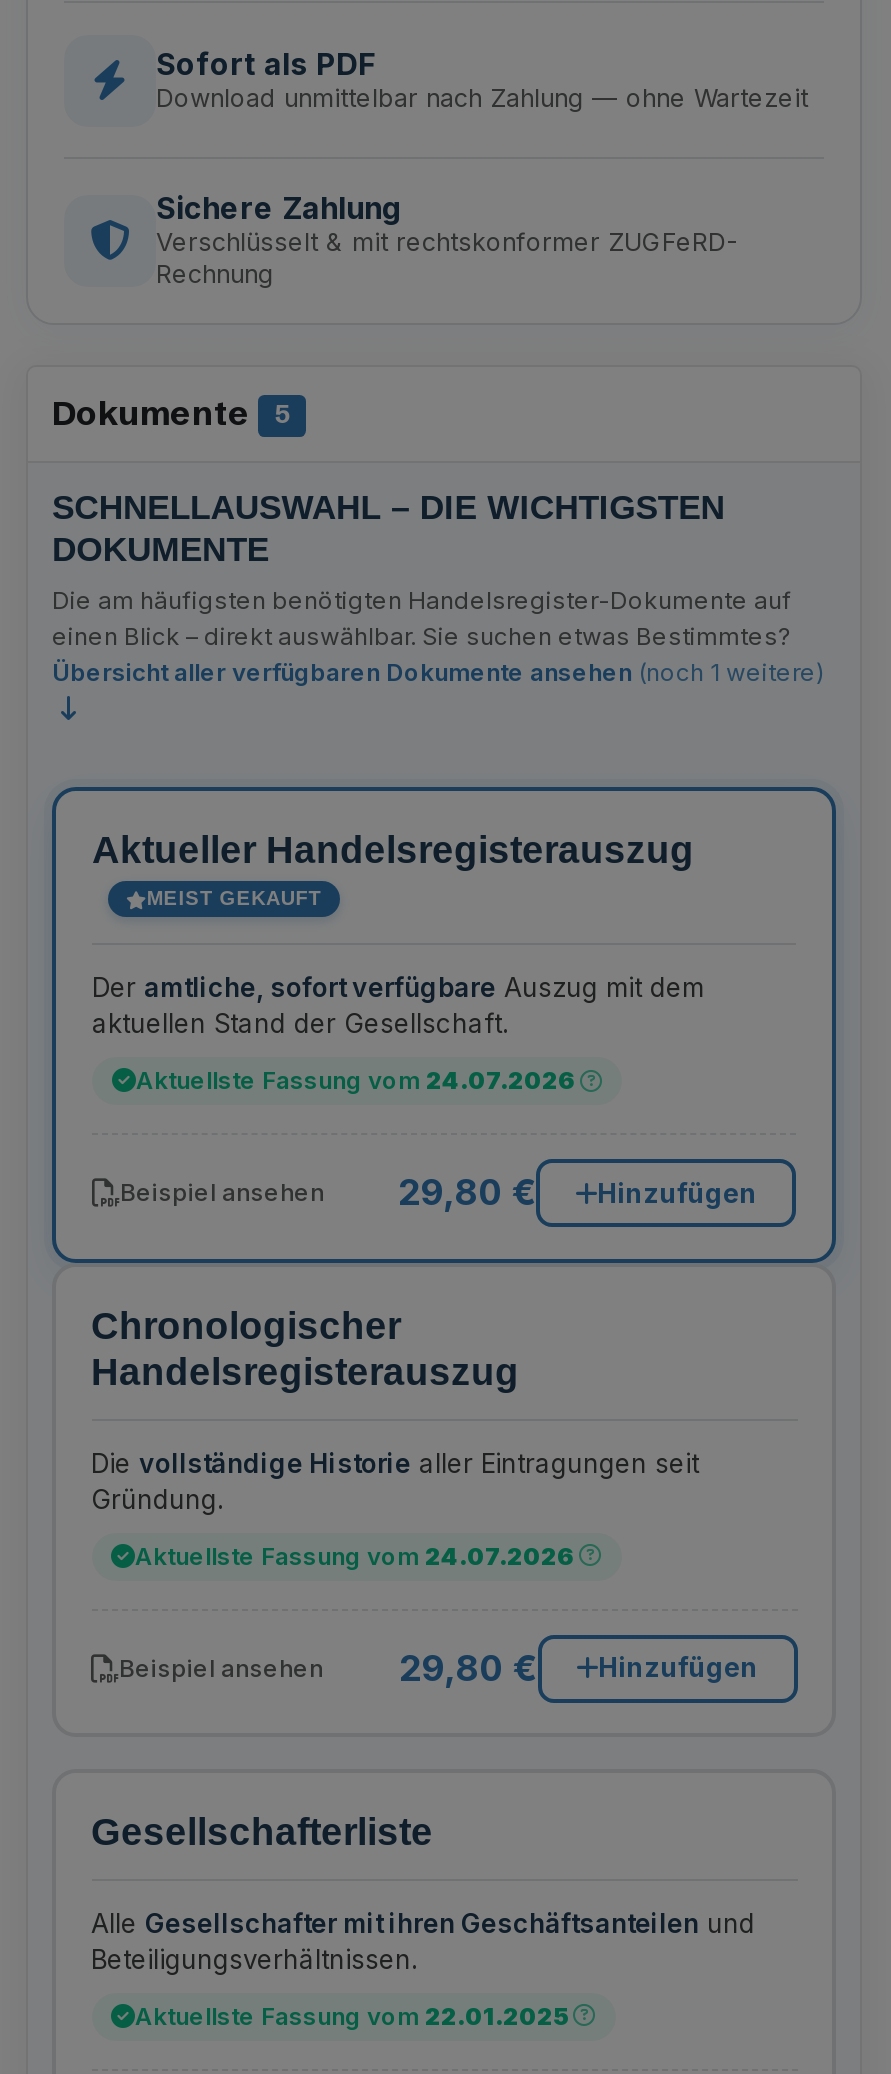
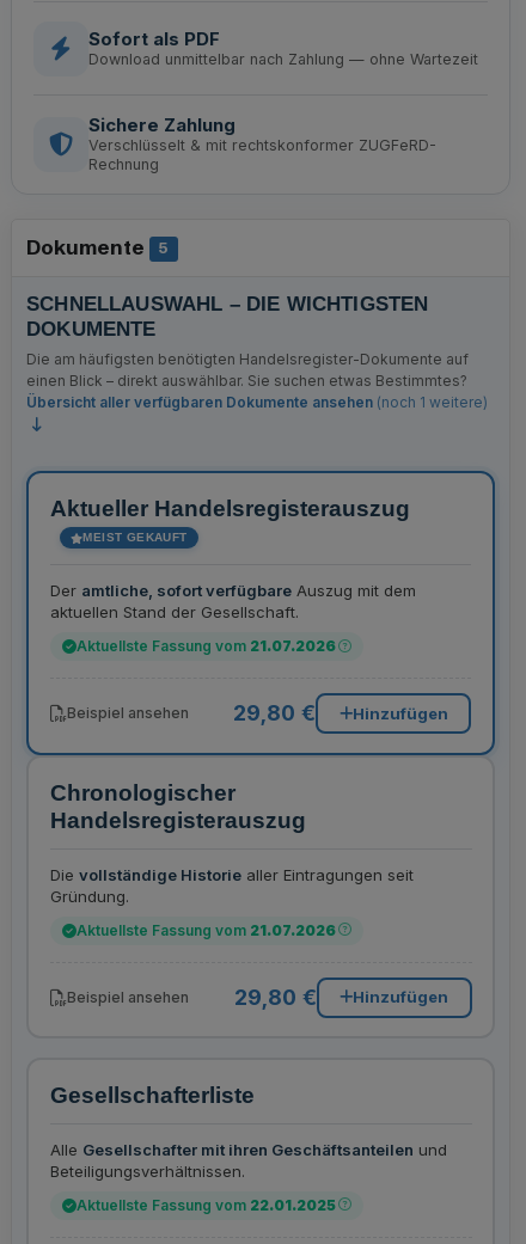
- Aktuellste Fassung vom 24.07.2026
+ Aktuellste Fassung vom 21.07.2026

- Aktuellste Fassung vom 24.07.2026
+ Aktuellste Fassung vom 21.07.2026
